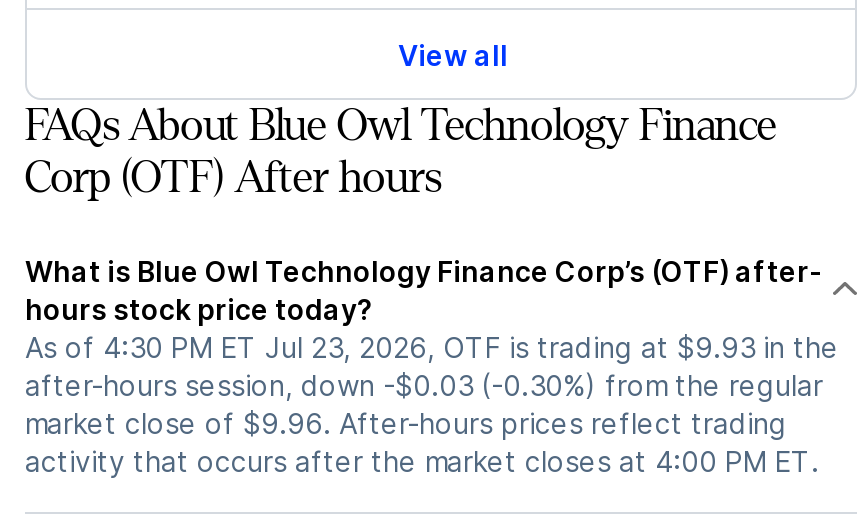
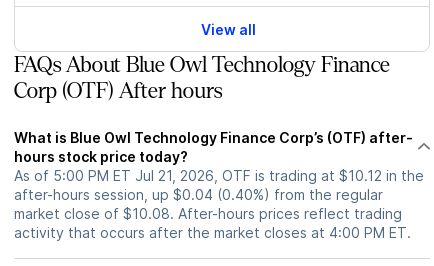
- As of 4:30 PM ET Jul 23, 2026, OTF is trading at $9.93 in the
+ As of 5:00 PM ET Jul 21, 2026, OTF is trading at $10.12 in the

- after-hours session, down -$0.03 (-0.30%) from the regular
+ after-hours session, up $0.04 (0.40%) from the regular

- market close of $9.96. After-hours prices reflect trading
+ market close of $10.08. After-hours prices reflect trading
